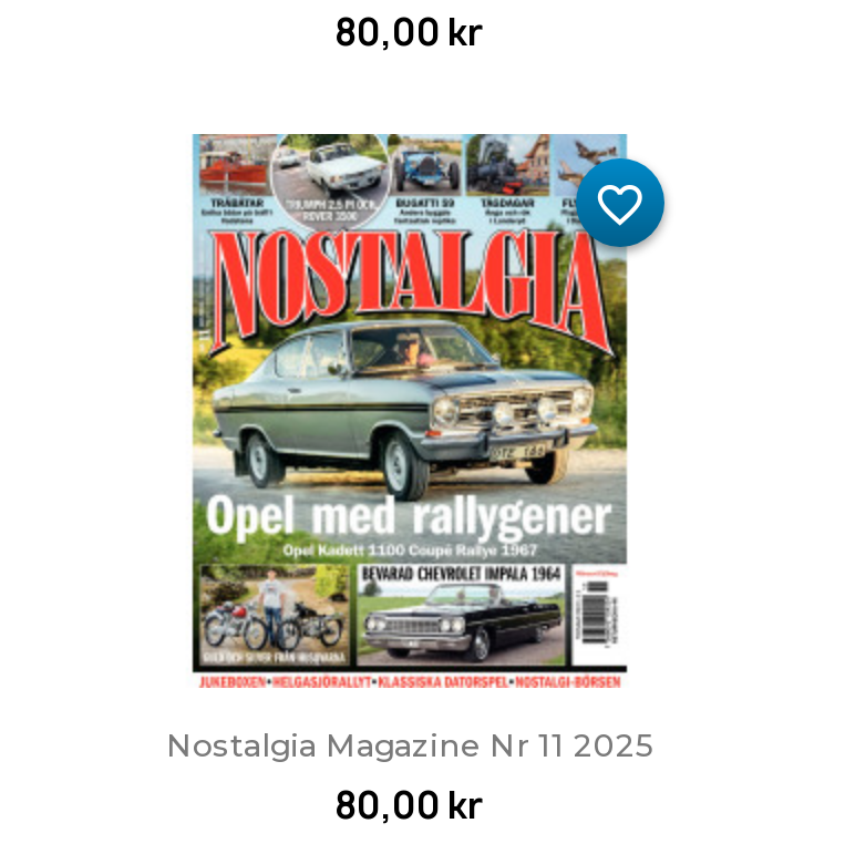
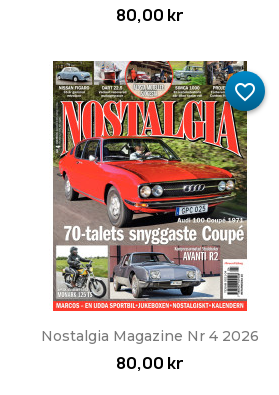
- [image]
- Nostalgia Magazine Nr 11 2025
+ [image]
+ Nostalgia Magazine Nr 4 2026
